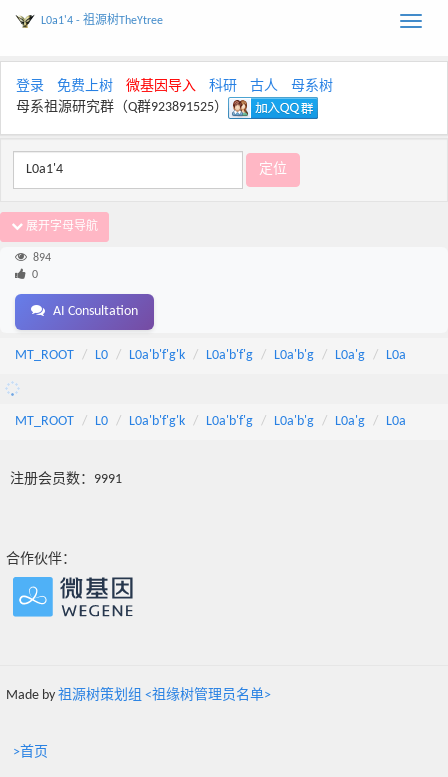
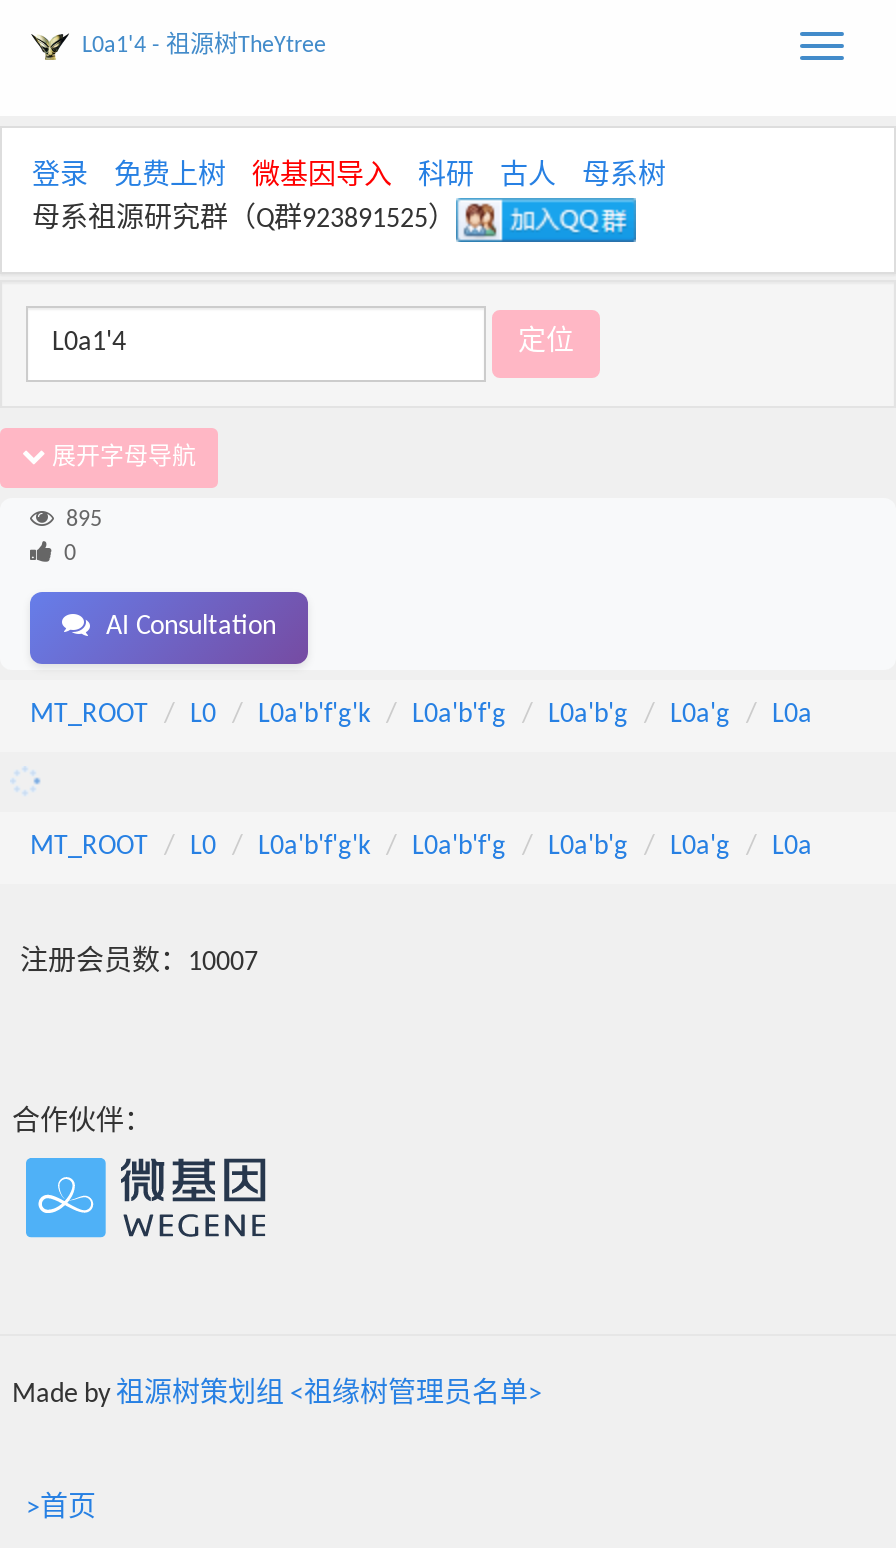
- 894
+ 895

- 注册会员数：9991
+ 注册会员数：10007
